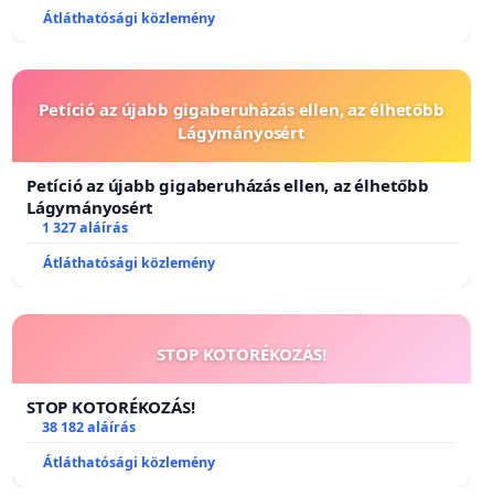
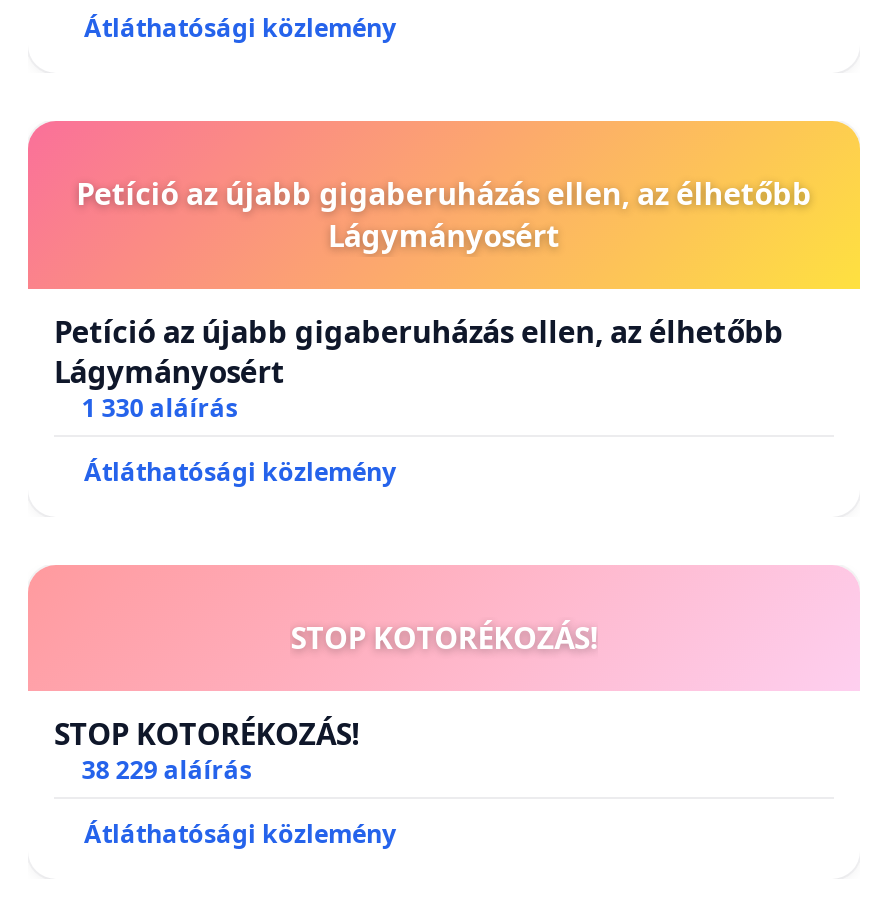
- 1 327 aláírás
+ 1 330 aláírás

- 38 182 aláírás
+ 38 229 aláírás
